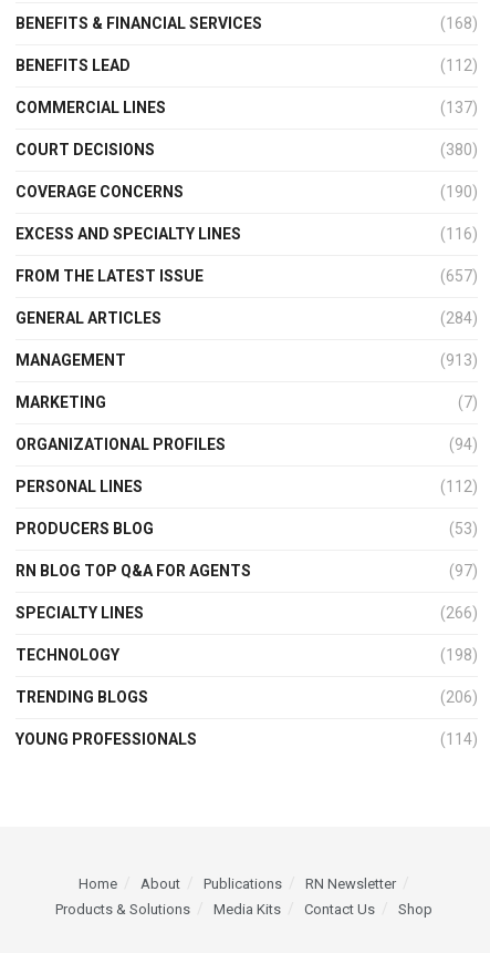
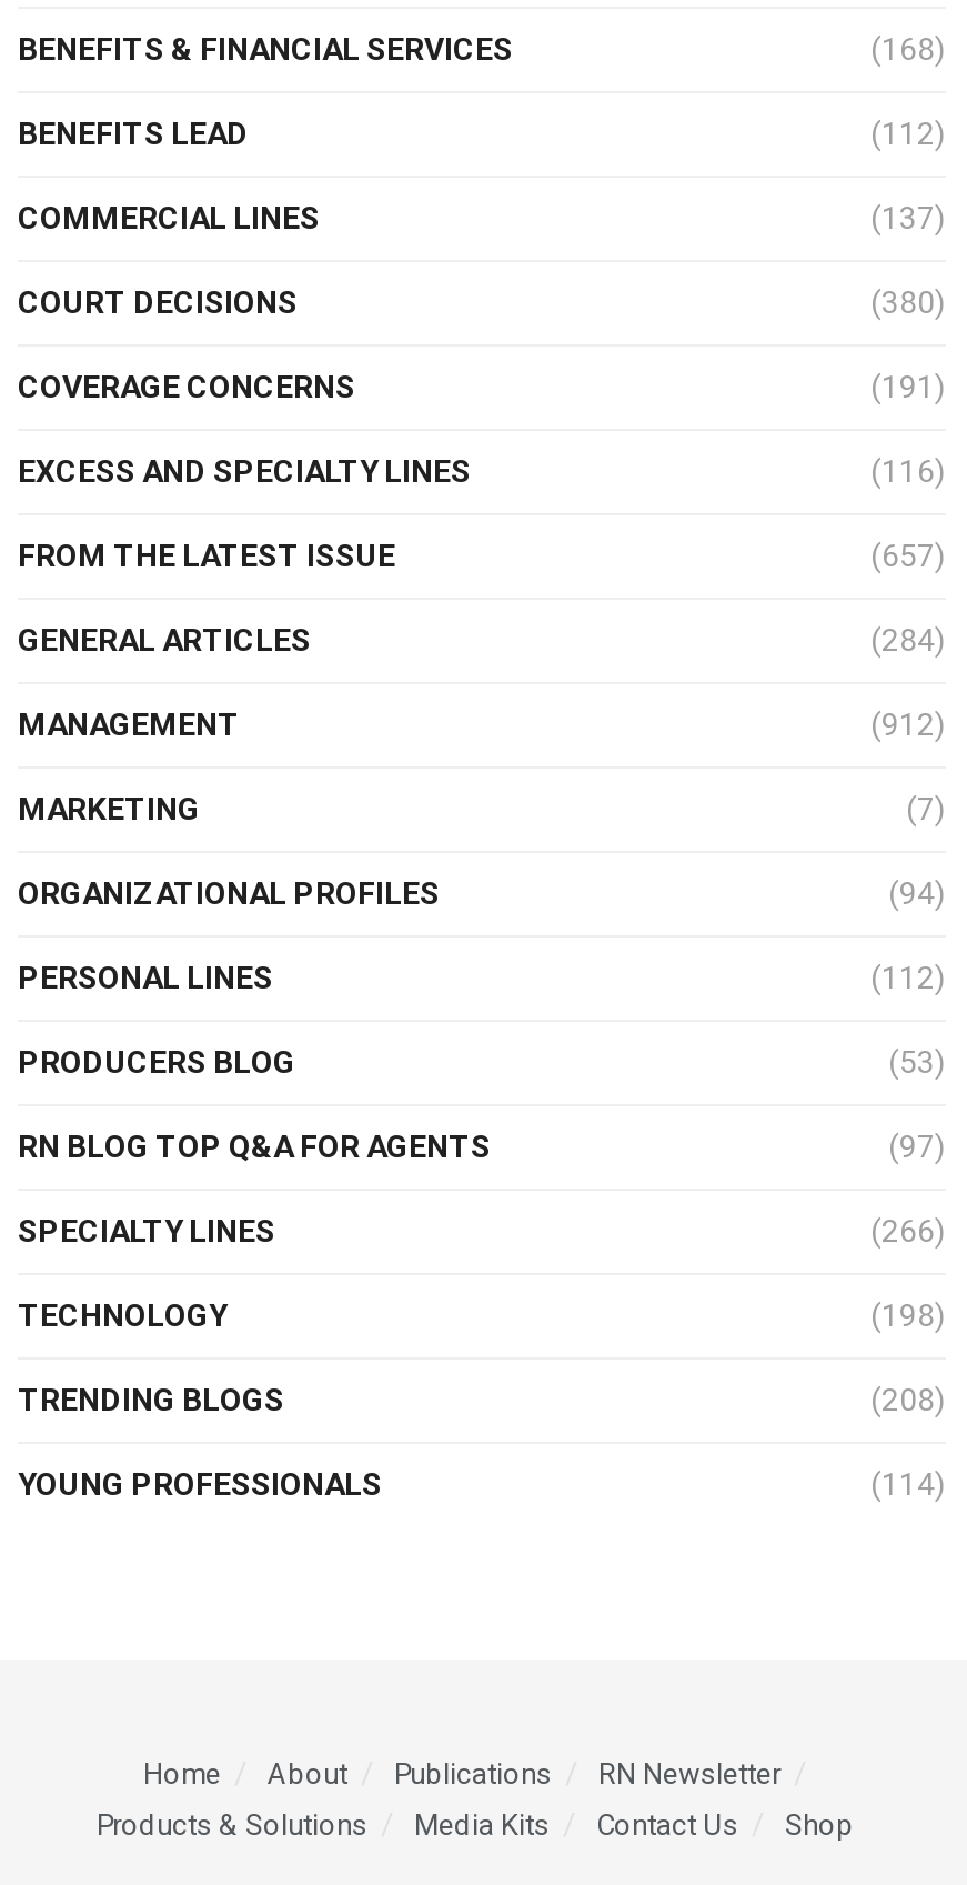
- (190)
+ (191)

- (913)
+ (912)

- (206)
+ (208)
